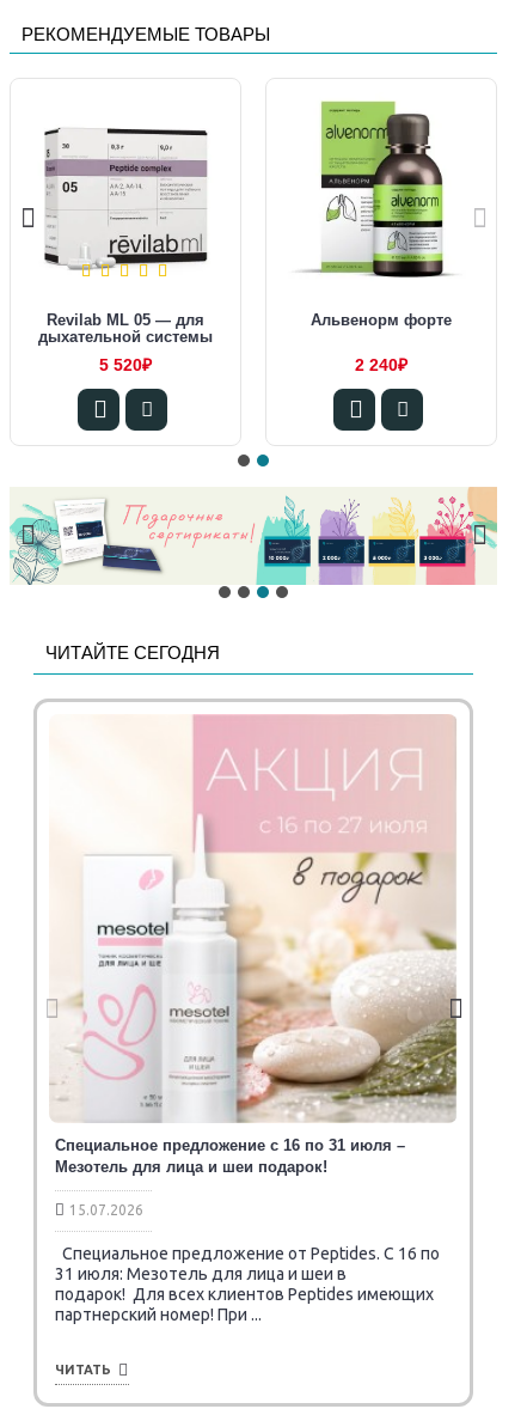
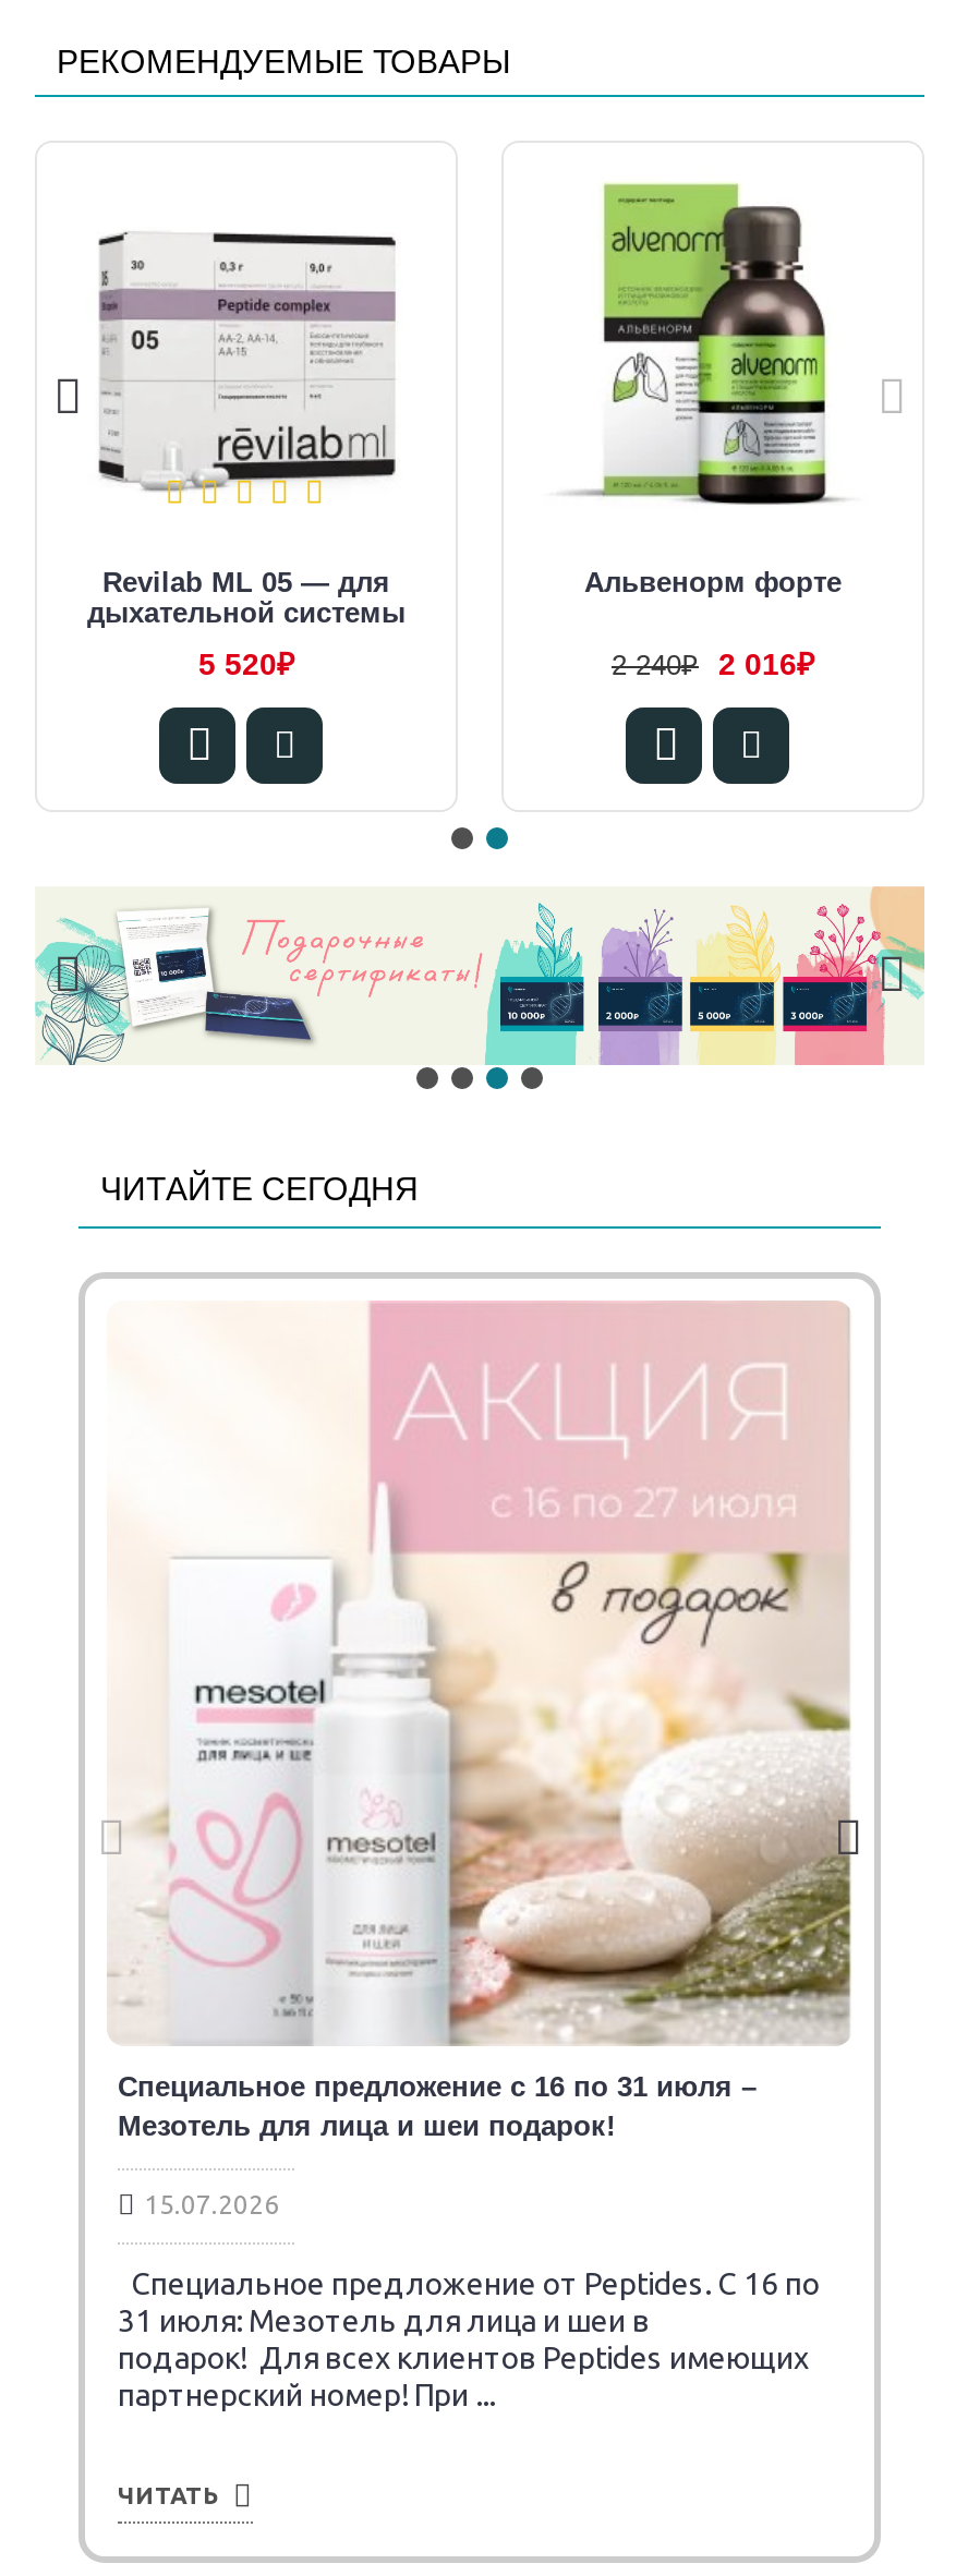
- 2 240₽
+ 2 240₽ 2 016₽
